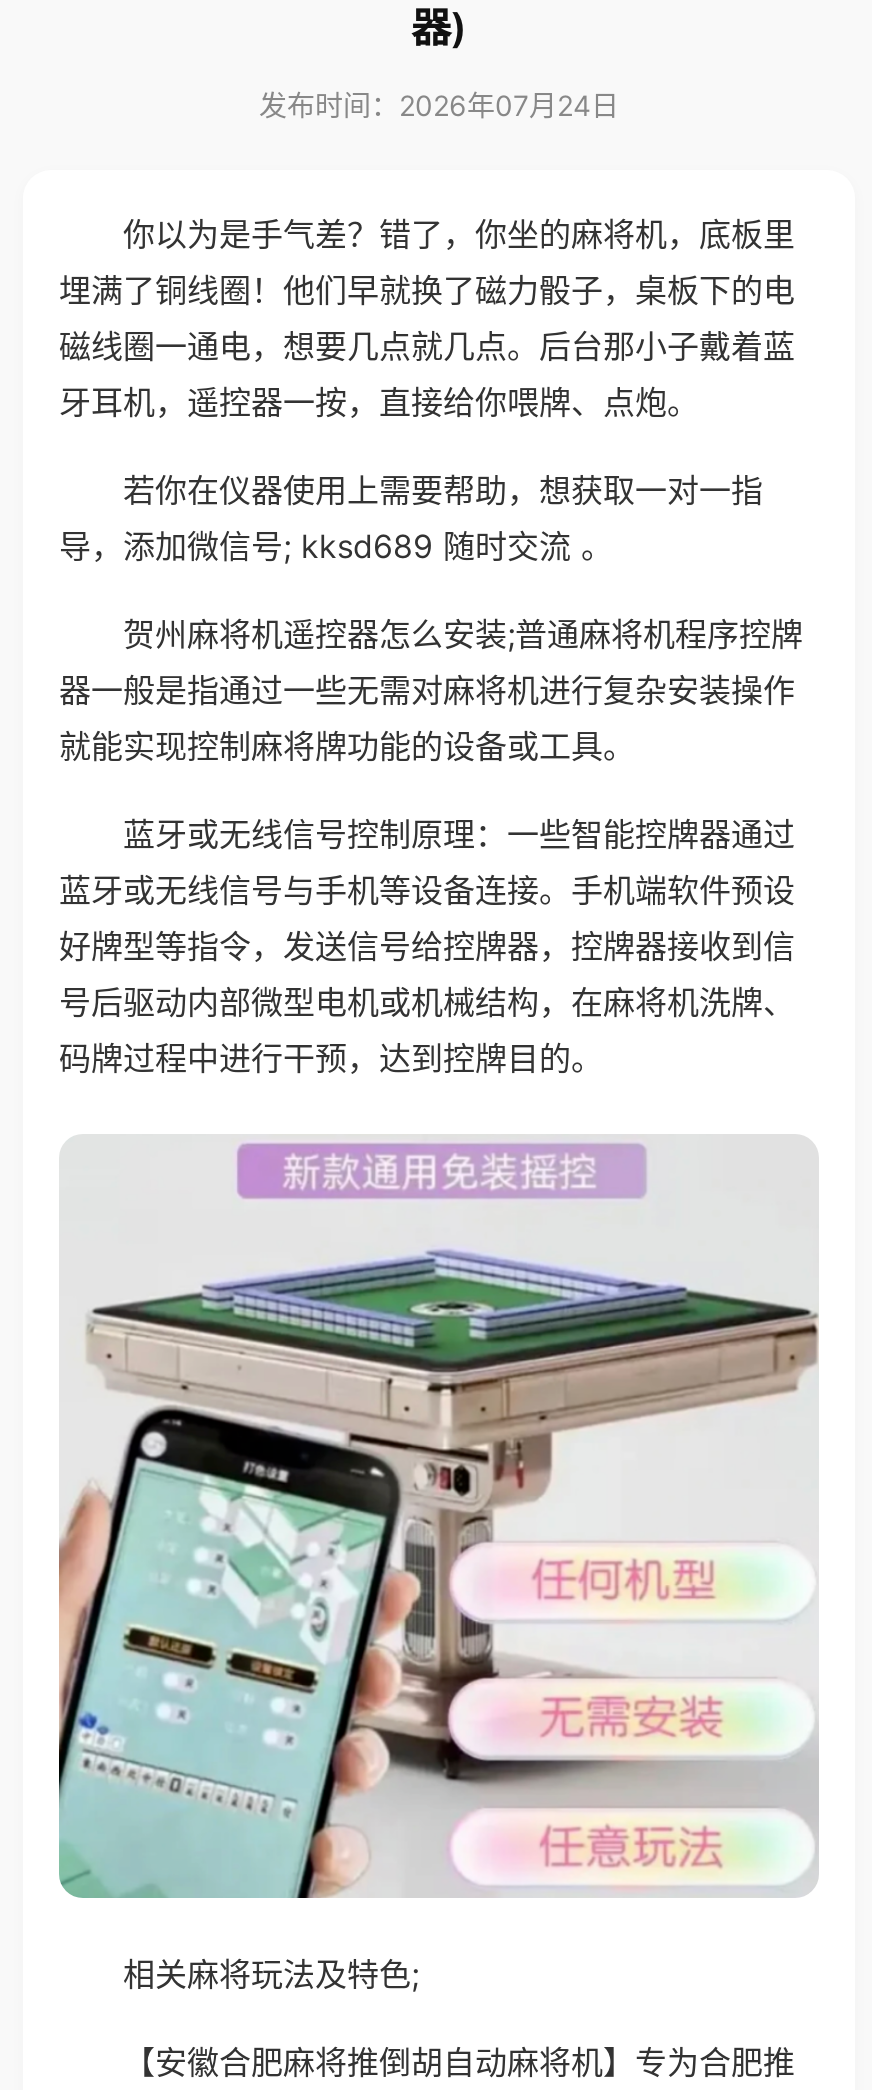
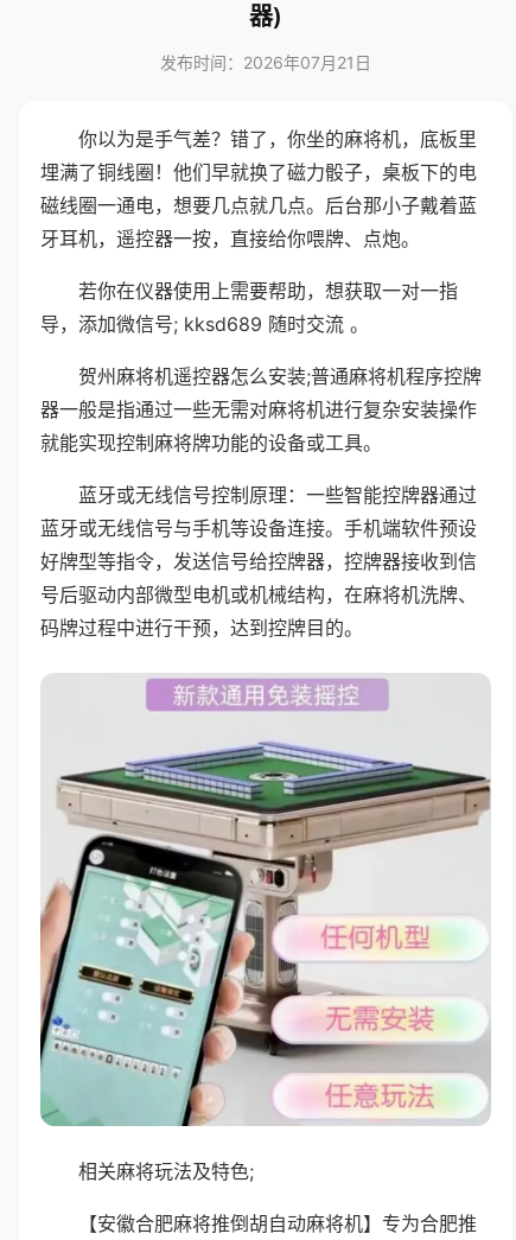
- 发布时间：2026年07月24日
+ 发布时间：2026年07月21日
